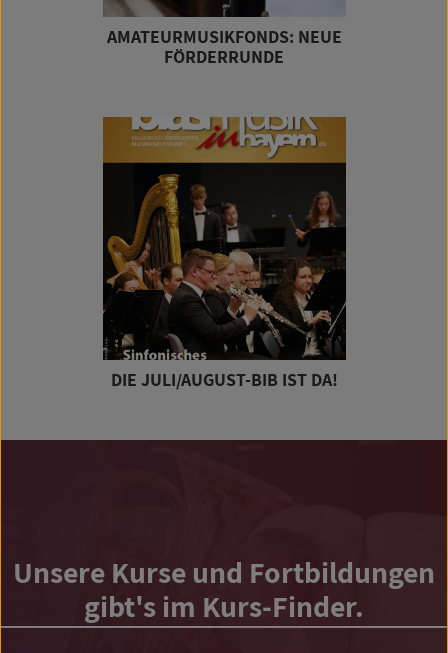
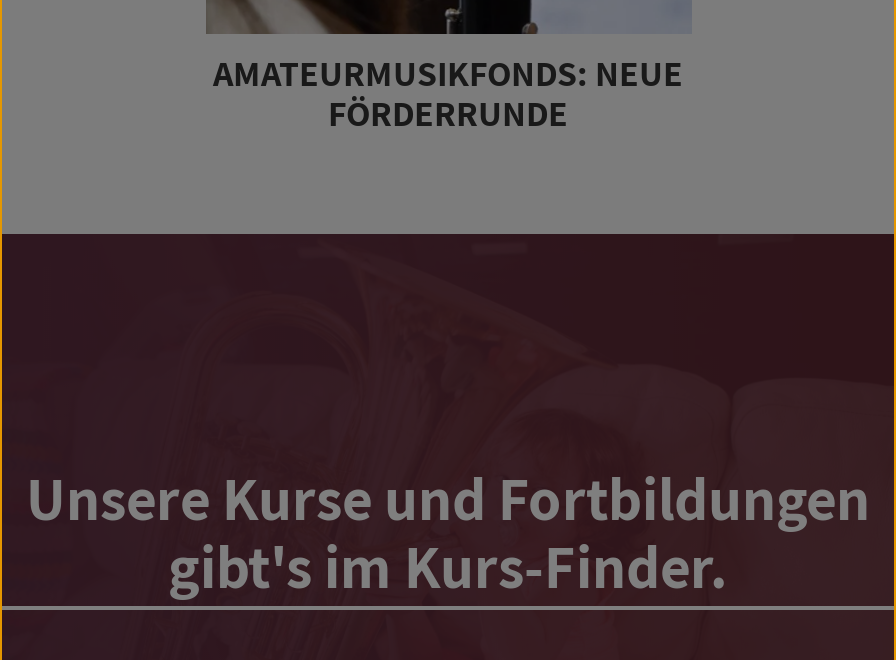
- [image]
- DIE JULI/AUGUST-BIB IST DA!
